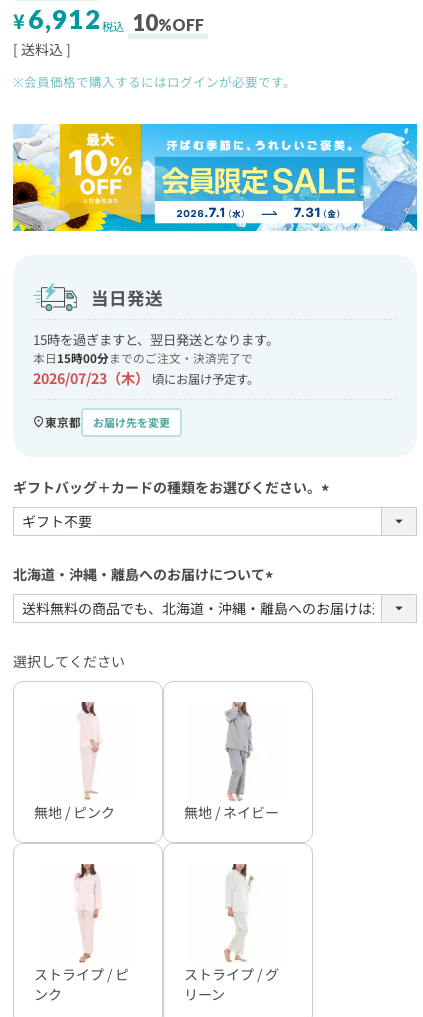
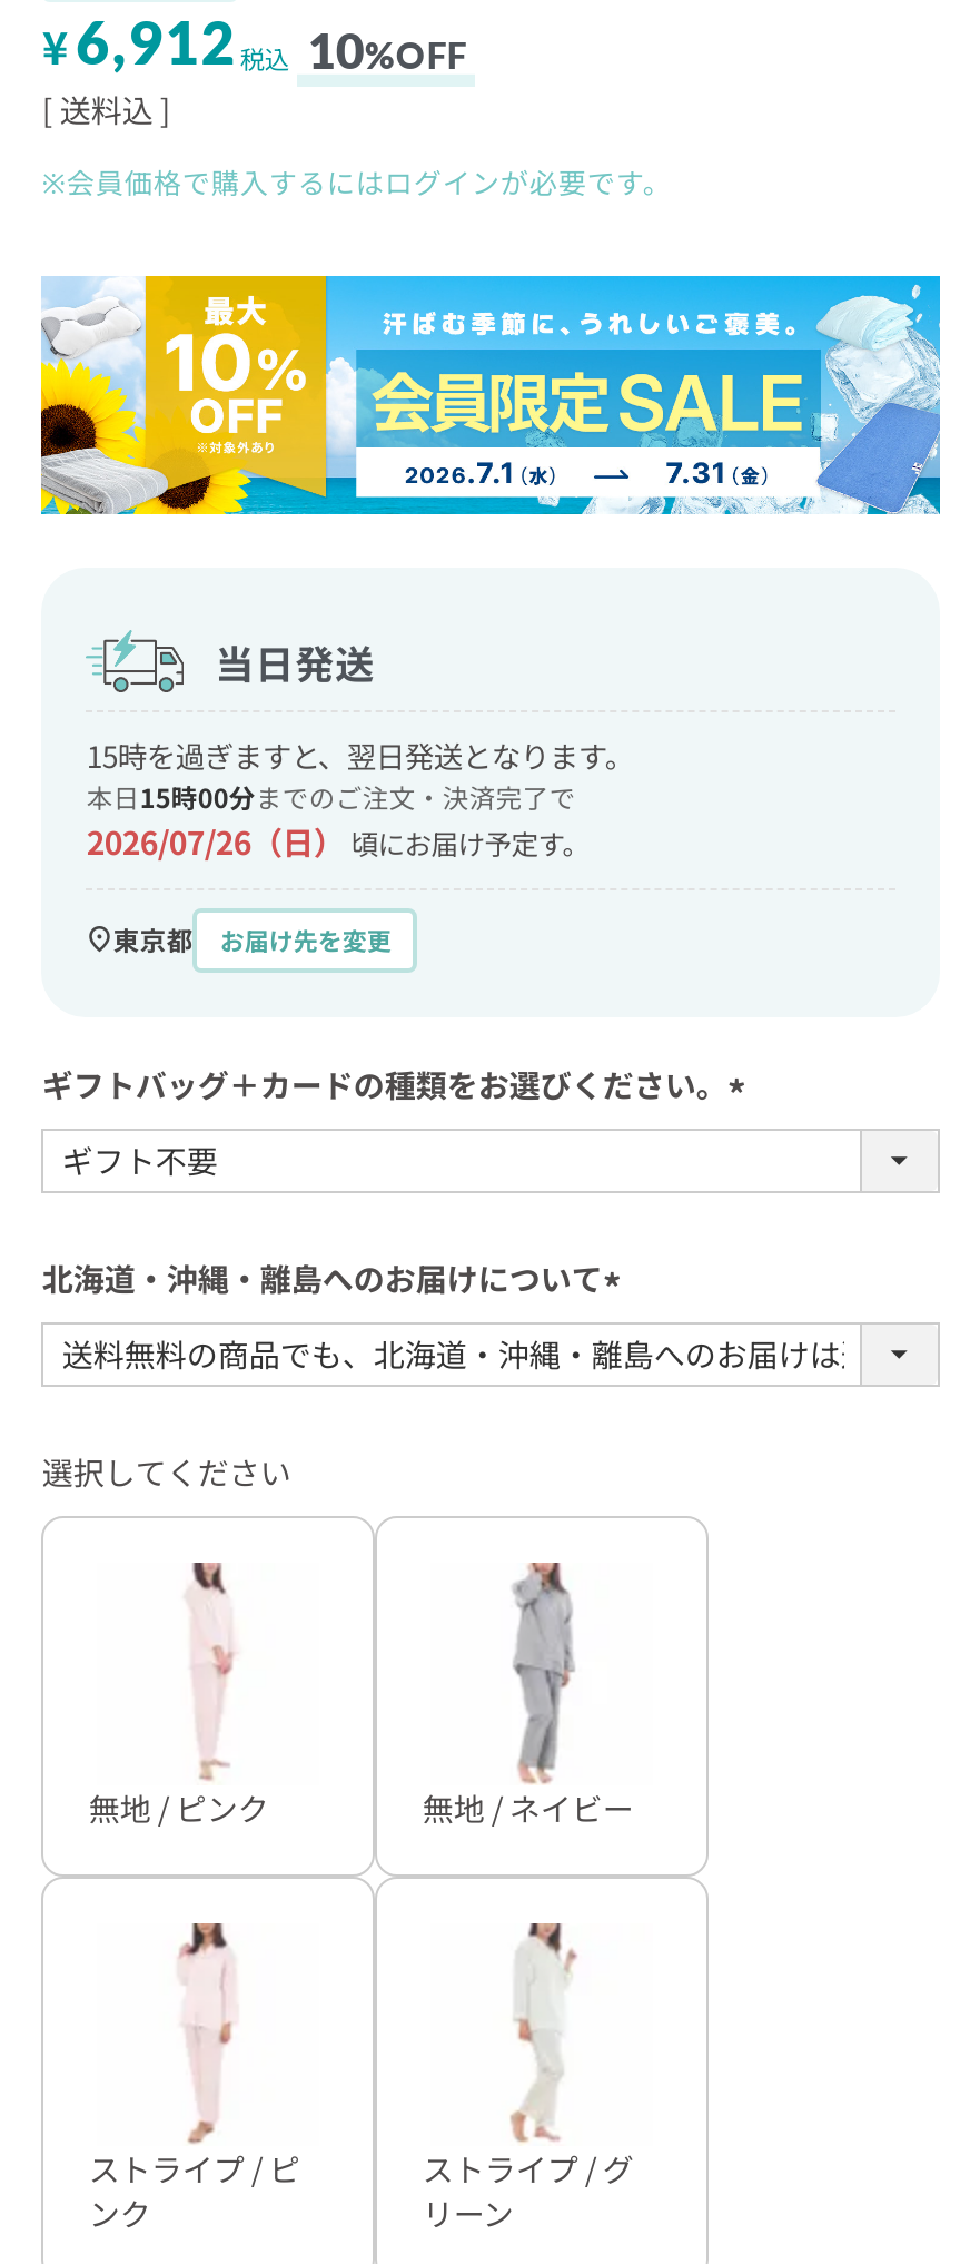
- 2026/07/23（木） 頃にお届け予定す。
+ 2026/07/26（日） 頃にお届け予定す。
